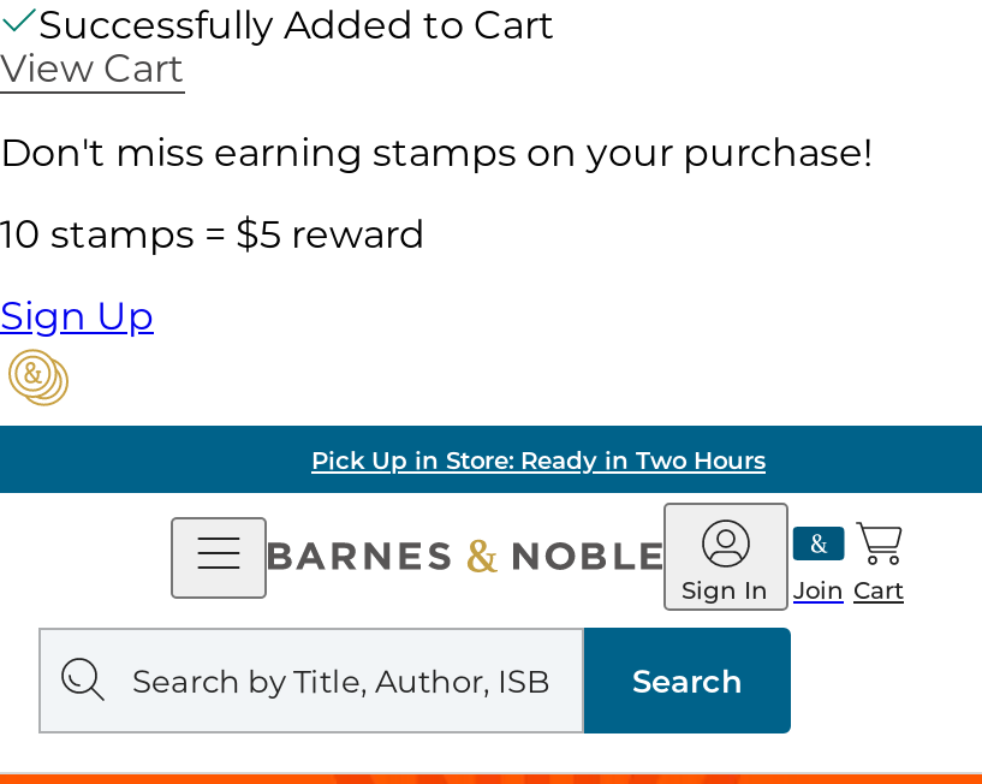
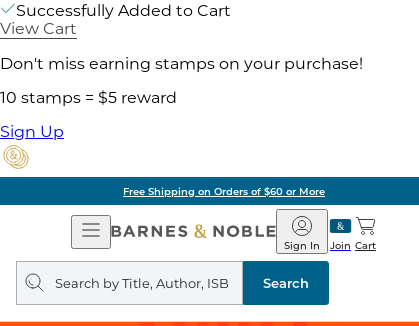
- Pick Up in Store: Ready in Two Hours
+ Free Shipping on Orders of $60 or More
